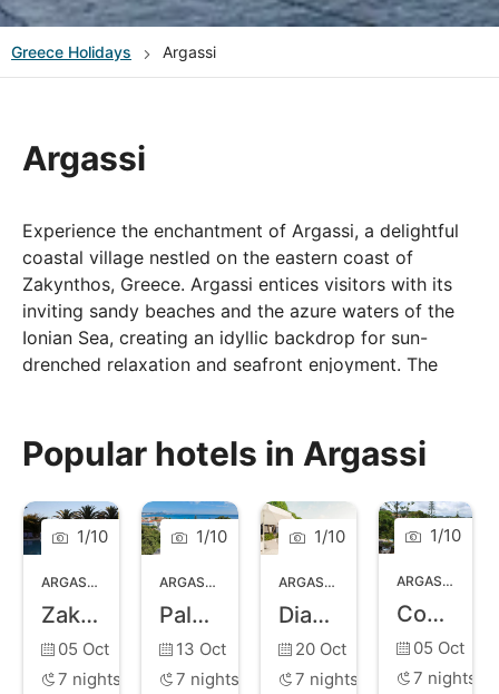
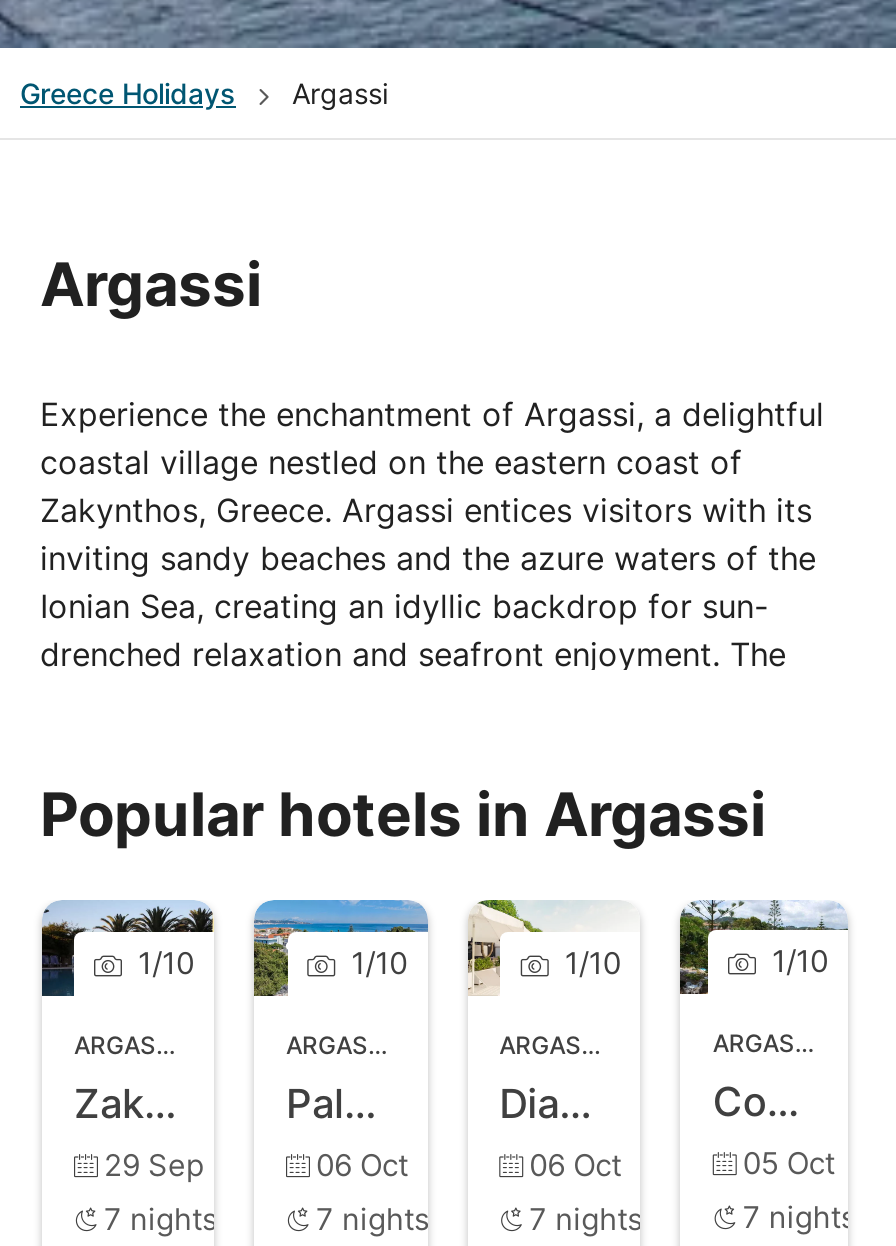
- 05 Oct
+ 29 Sep

- 13 Oct
+ 06 Oct

- 20 Oct
+ 06 Oct
